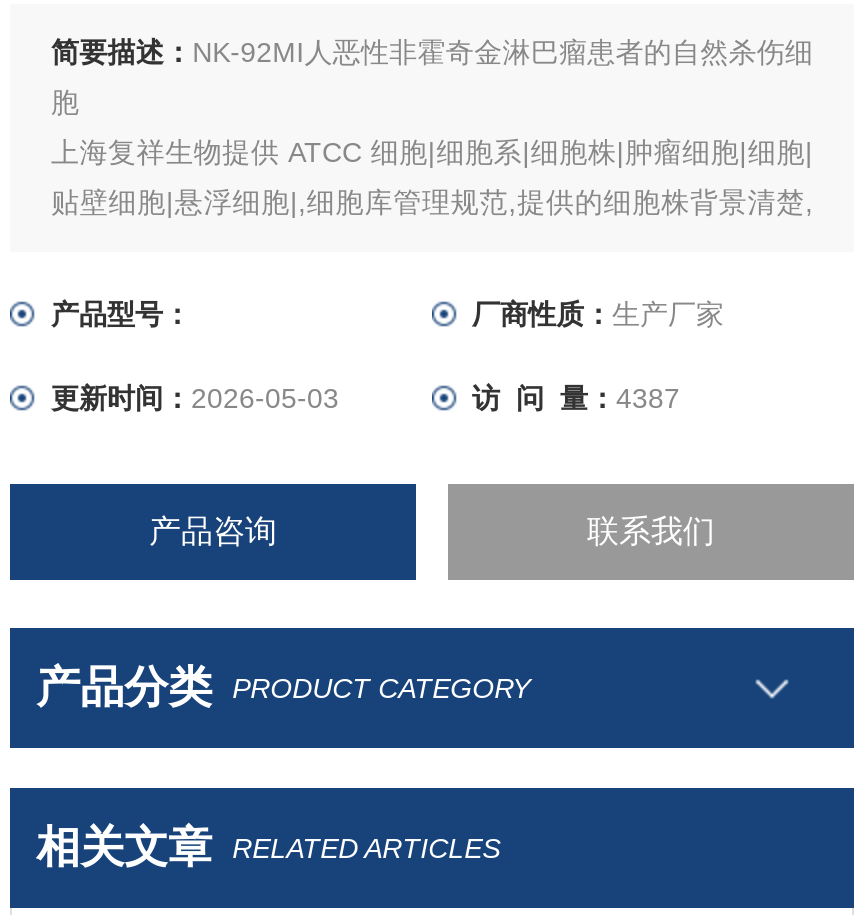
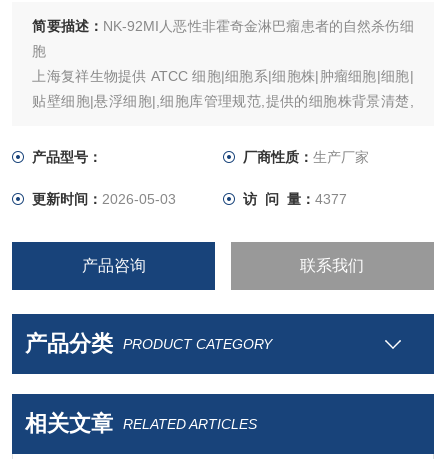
- 访 问 量：4387
+ 访 问 量：4377
